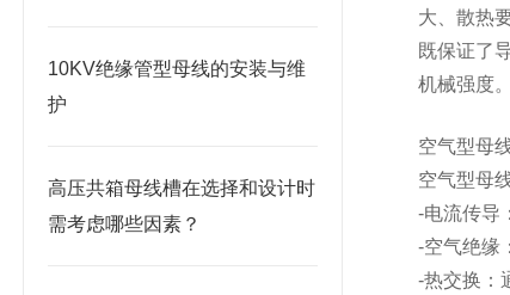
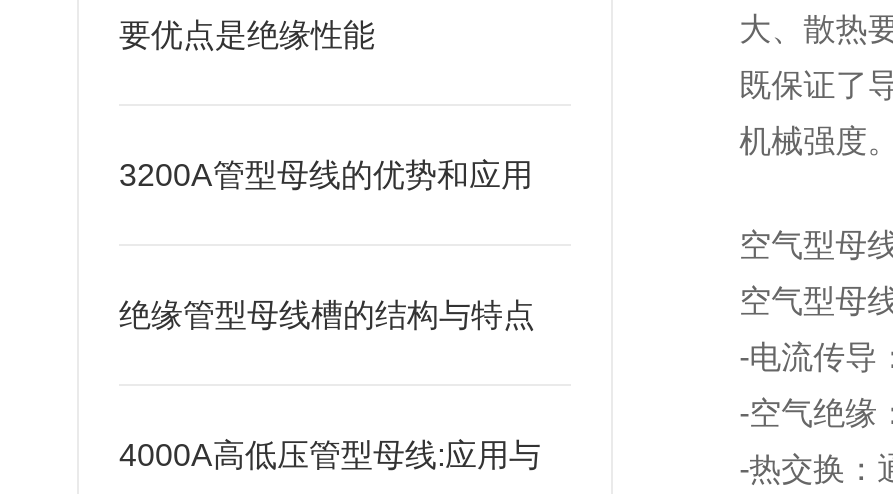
- 10KV绝缘管型母线的安装与维
+ 要优点是绝缘性能

- 护
+ 3200A管型母线的优势和应用

- 高压共箱母线槽在选择和设计时
+ 绝缘管型母线槽的结构与特点

- 需考虑哪些因素？
+ 4000A高低压管型母线:应用与
